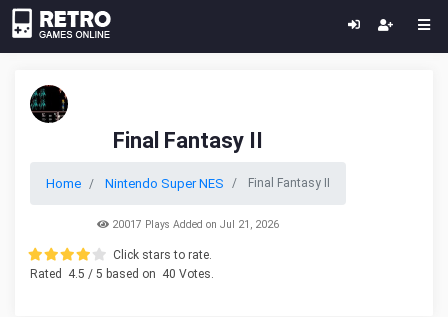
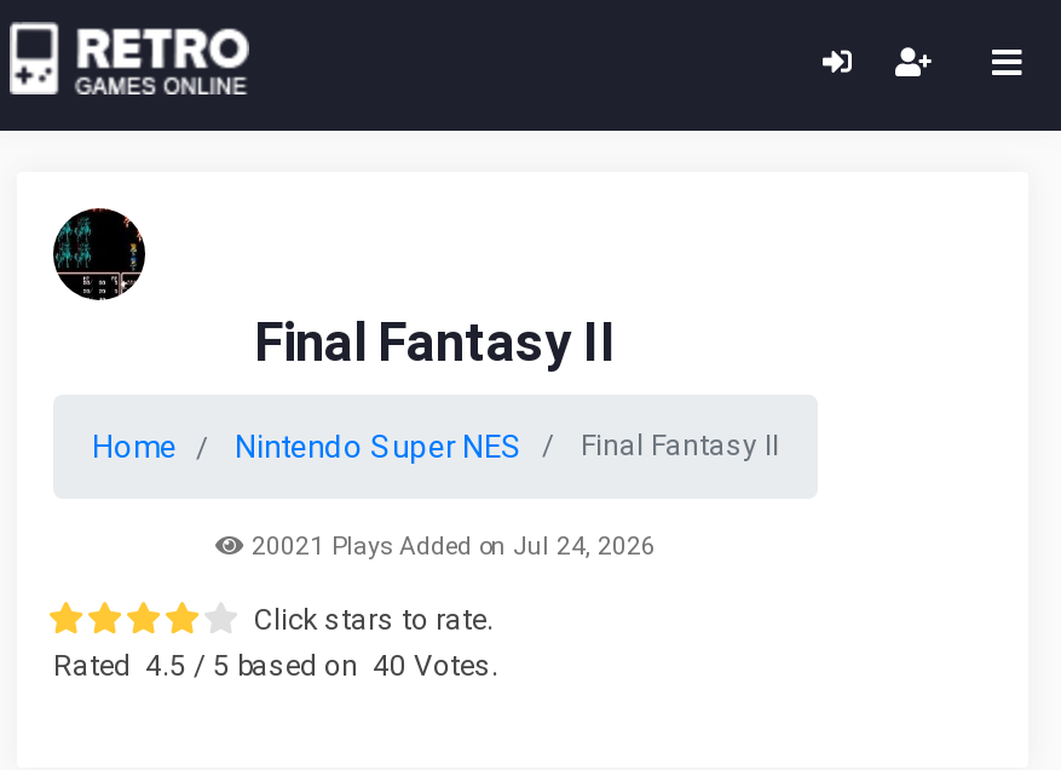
- 20017 Plays Added on Jul 21, 2026
+ 20021 Plays Added on Jul 24, 2026
